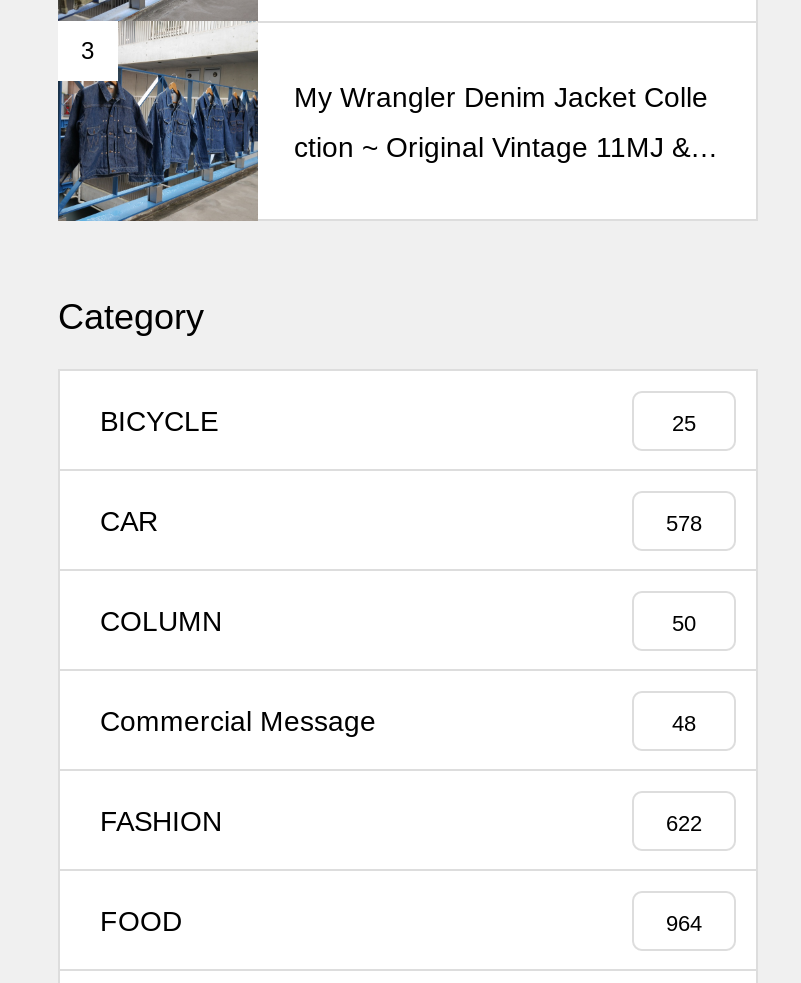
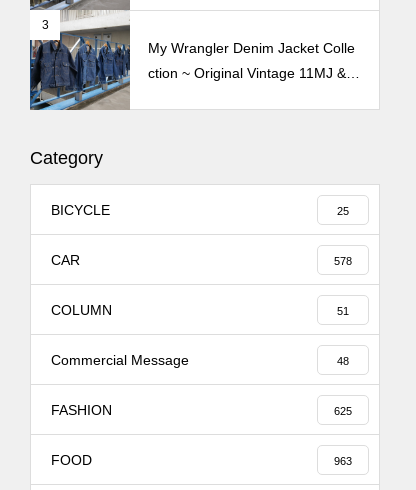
- 50
+ 51

- 622
+ 625

- 964
+ 963
